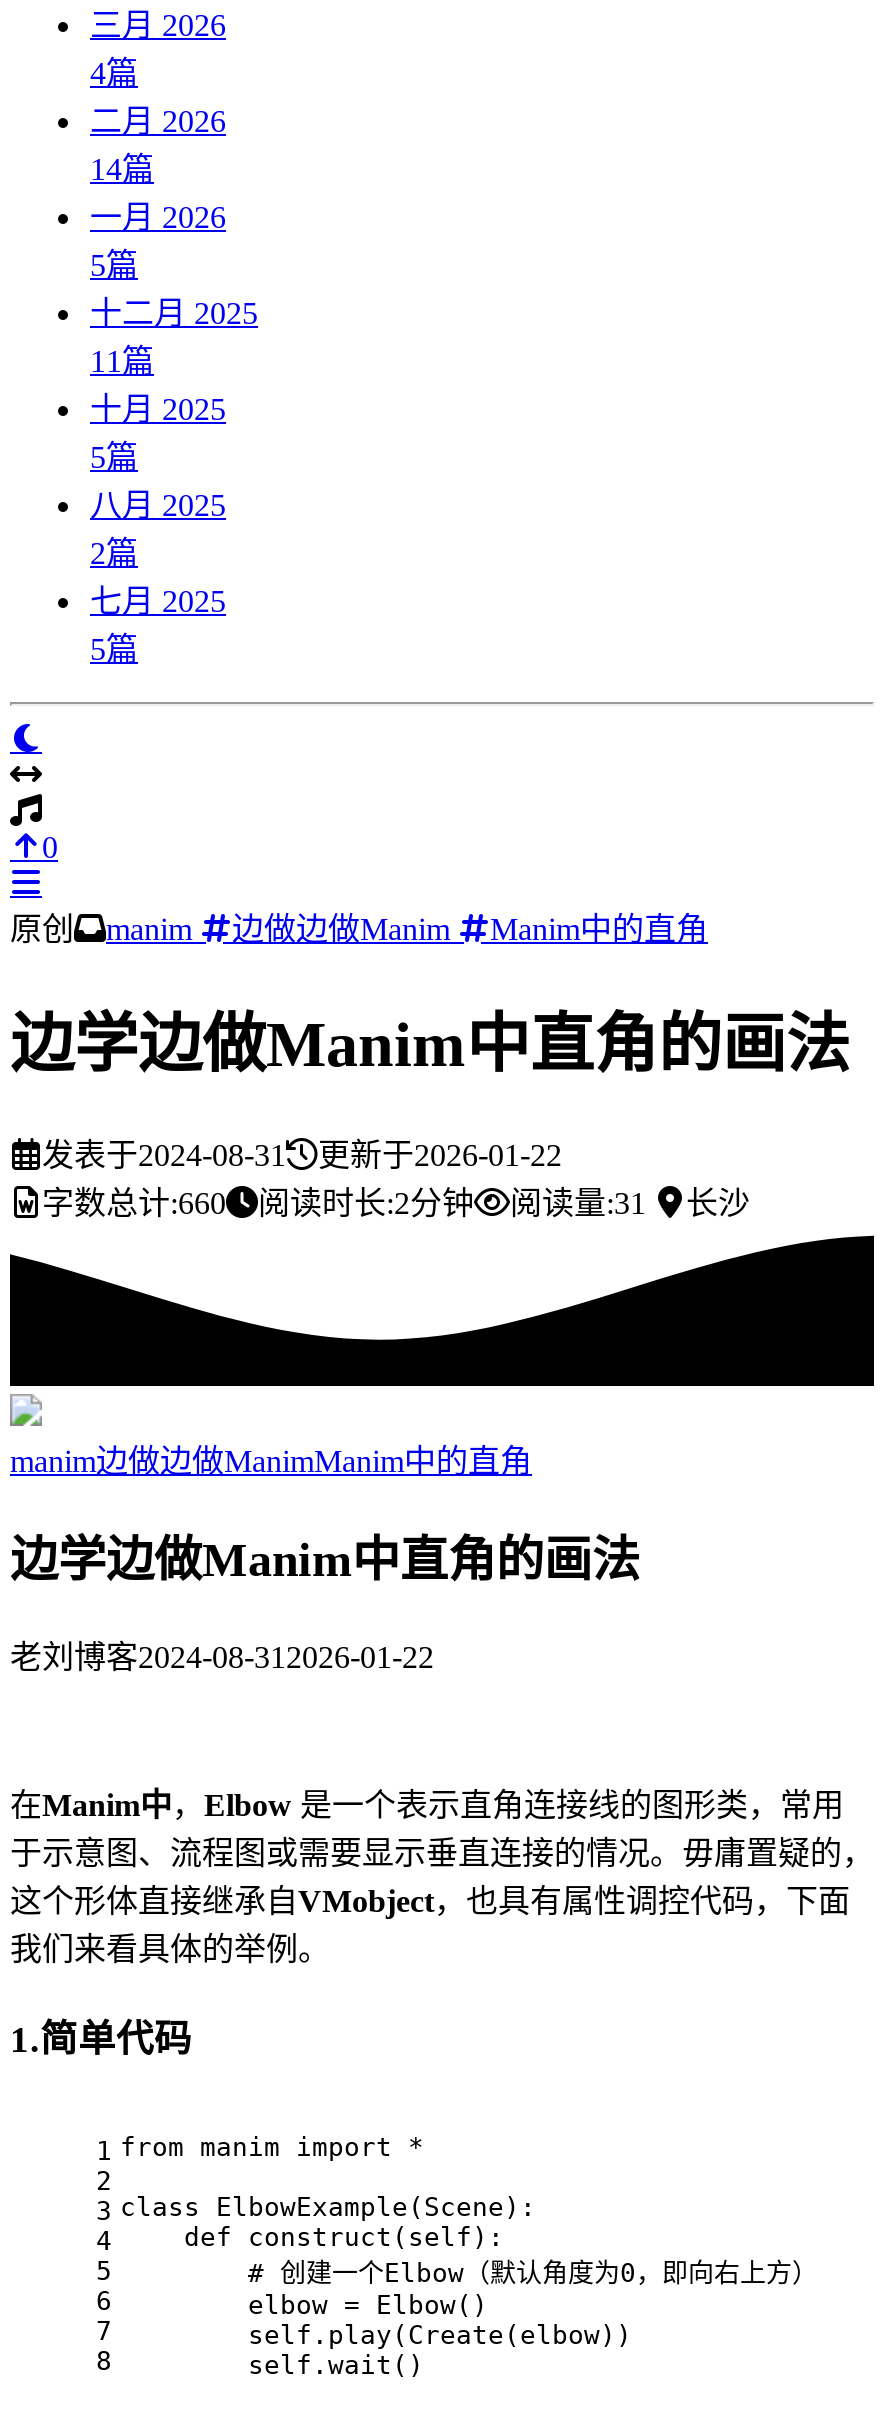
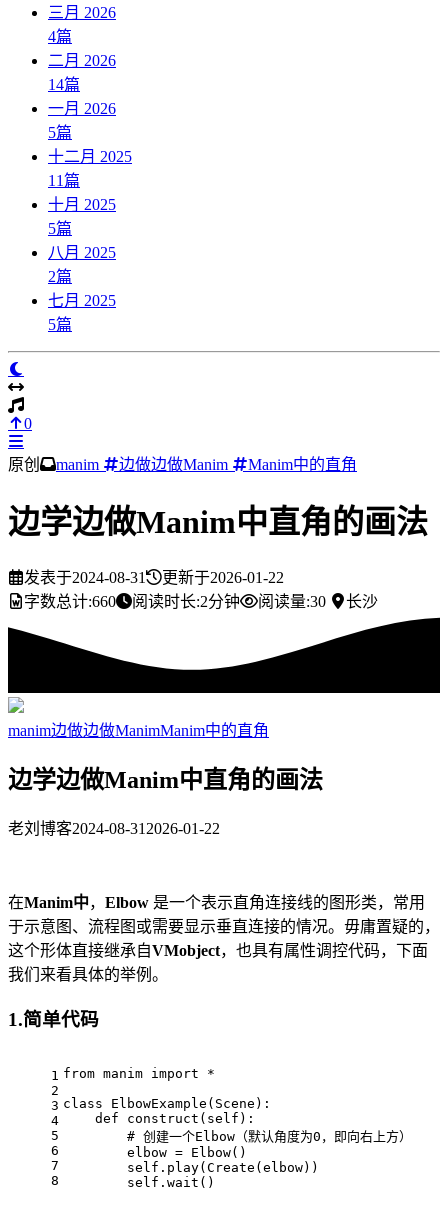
- 字数总计:660 阅读时长:2分钟 阅读量:31 长沙
+ 字数总计:660 阅读时长:2分钟 阅读量:30 长沙
